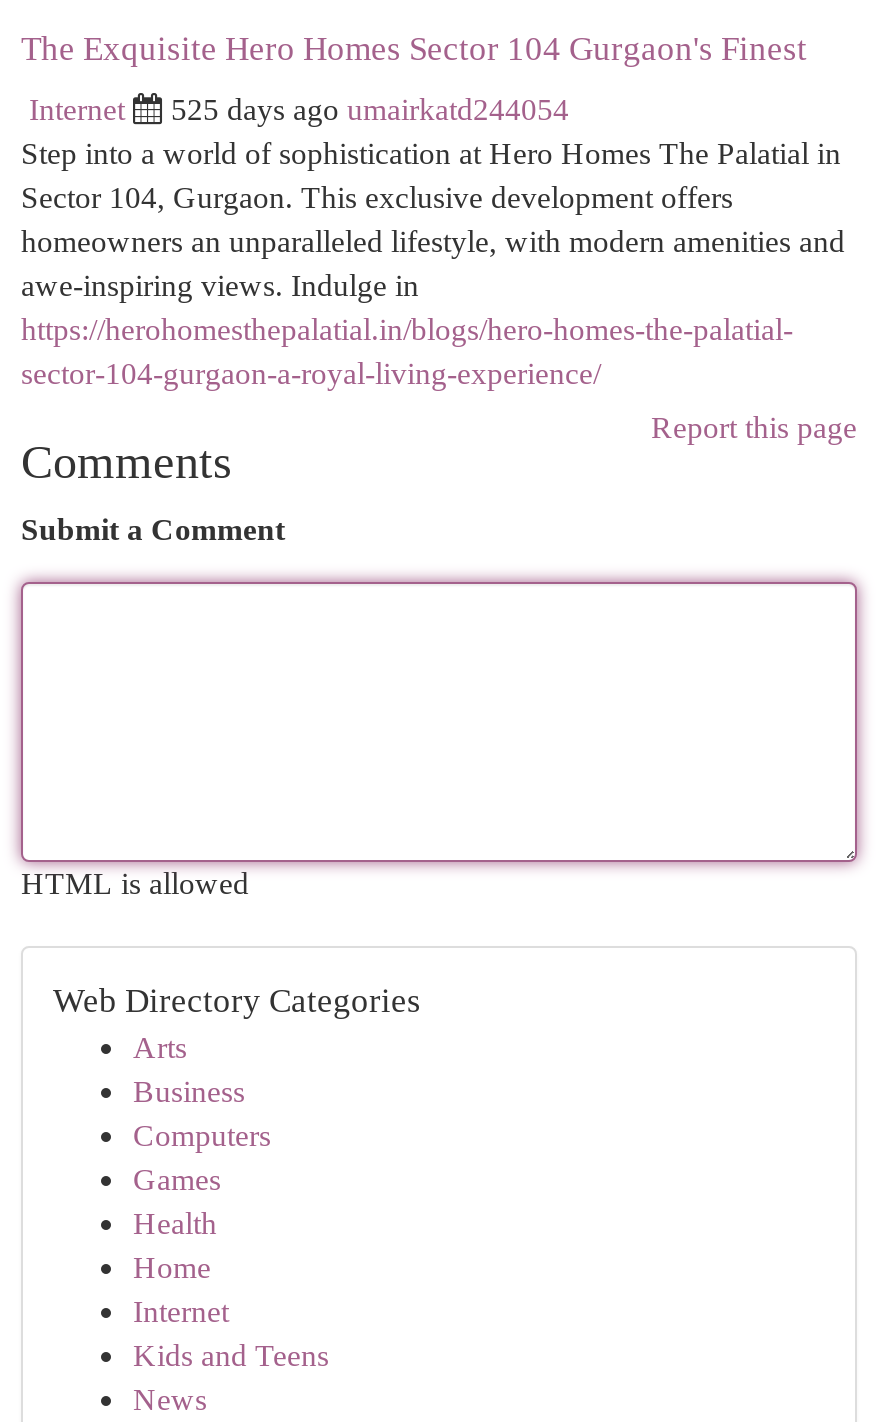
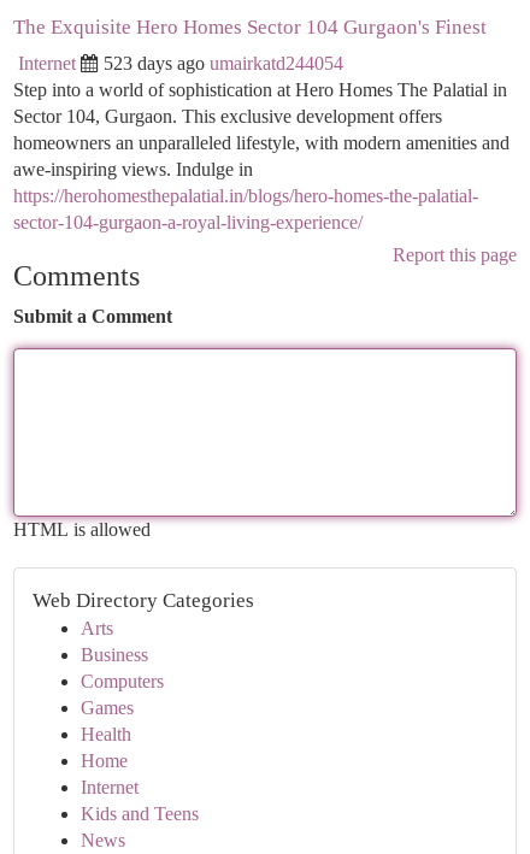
- 525 days ago umairkatd244054
+ 523 days ago umairkatd244054
